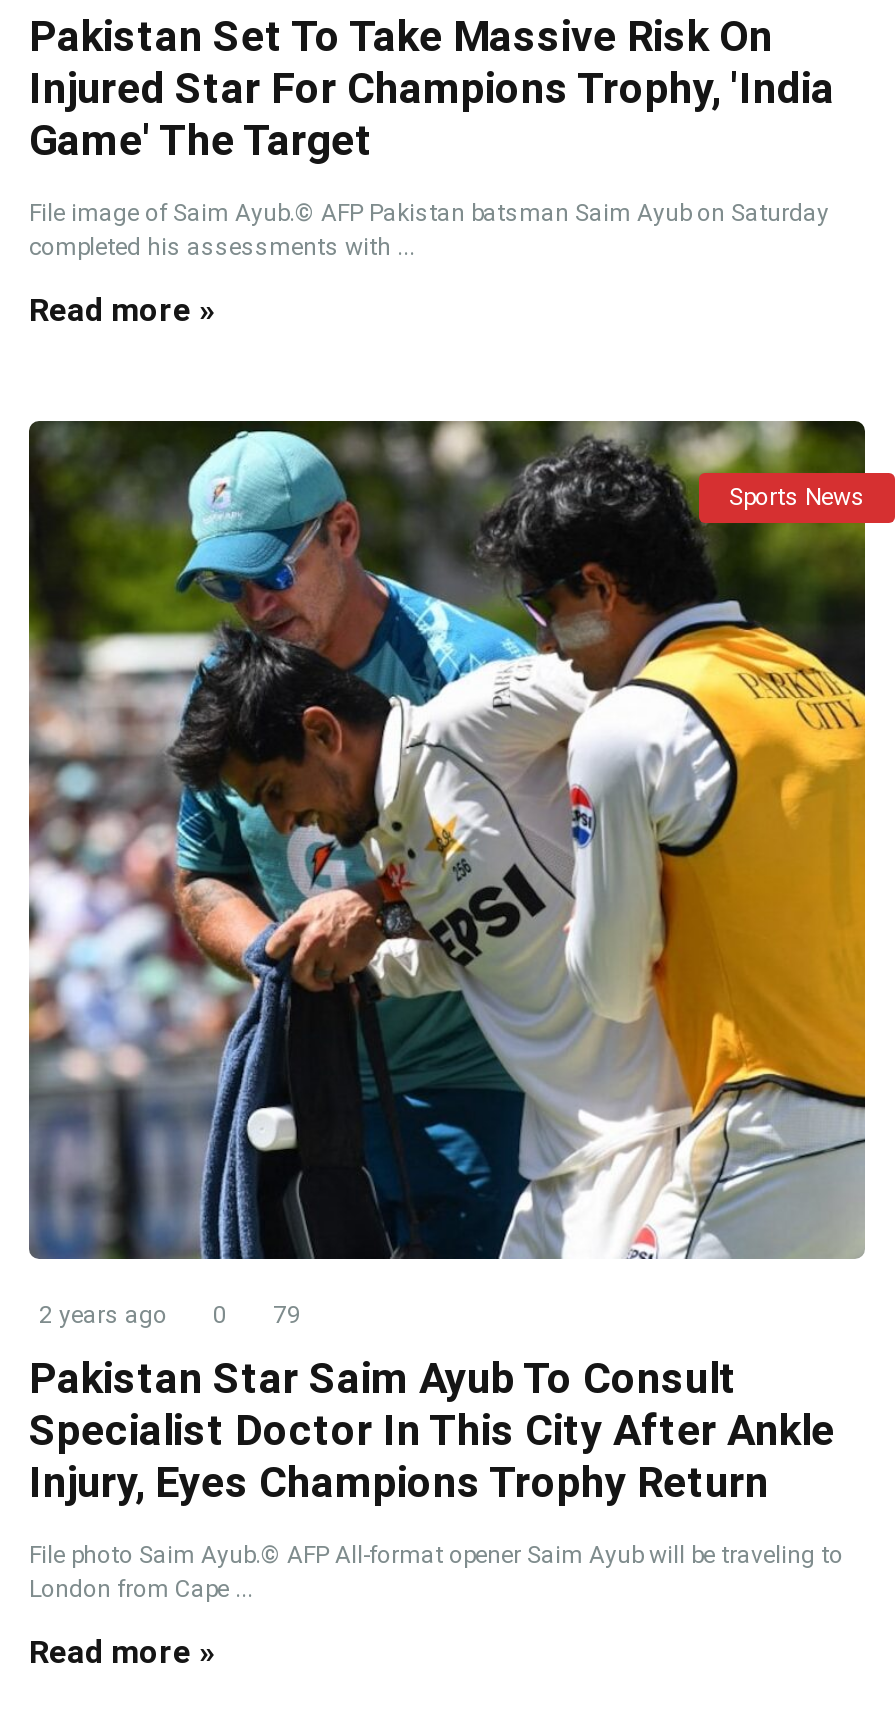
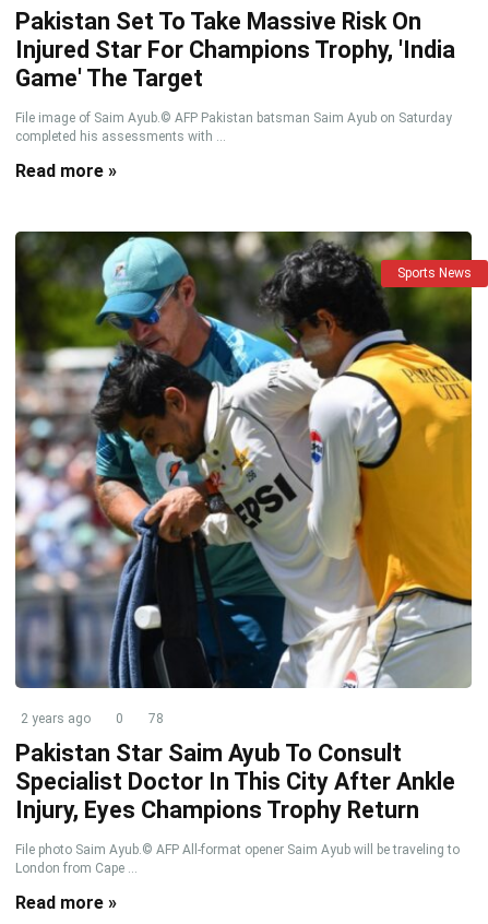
- 2 years ago 0 79
+ 2 years ago 0 78
